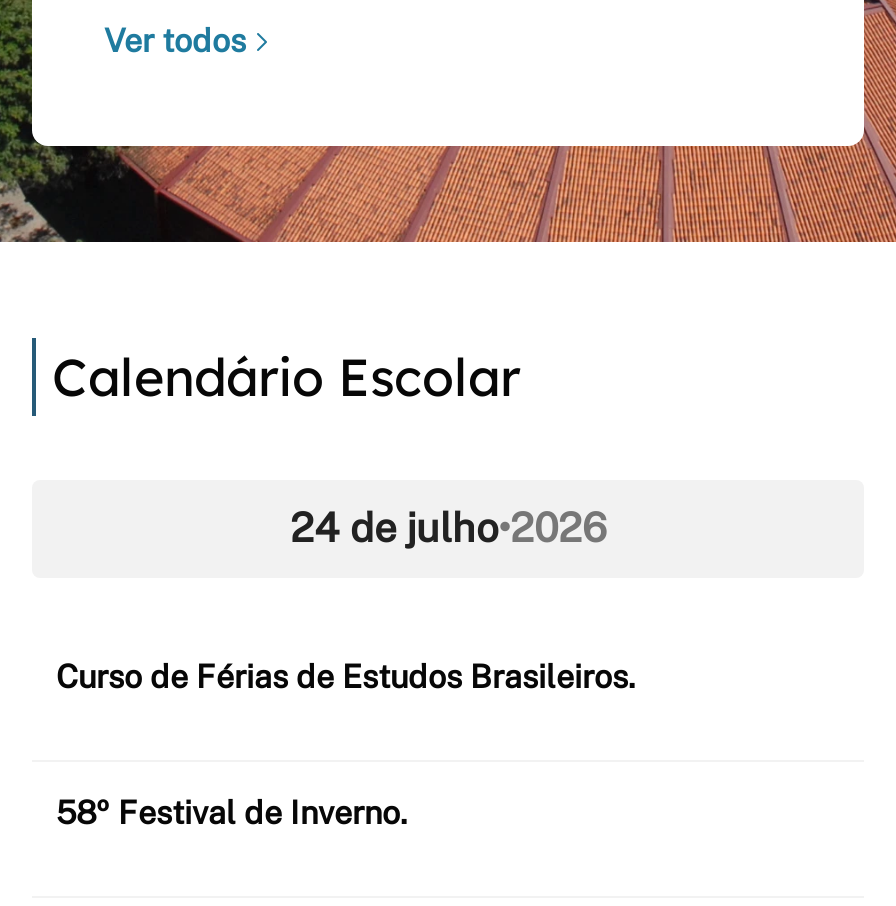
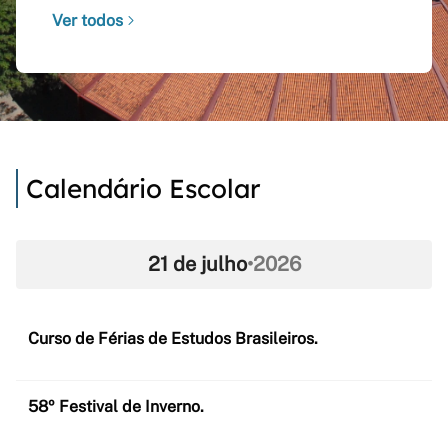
- 24 de julho•2026
+ 21 de julho•2026
